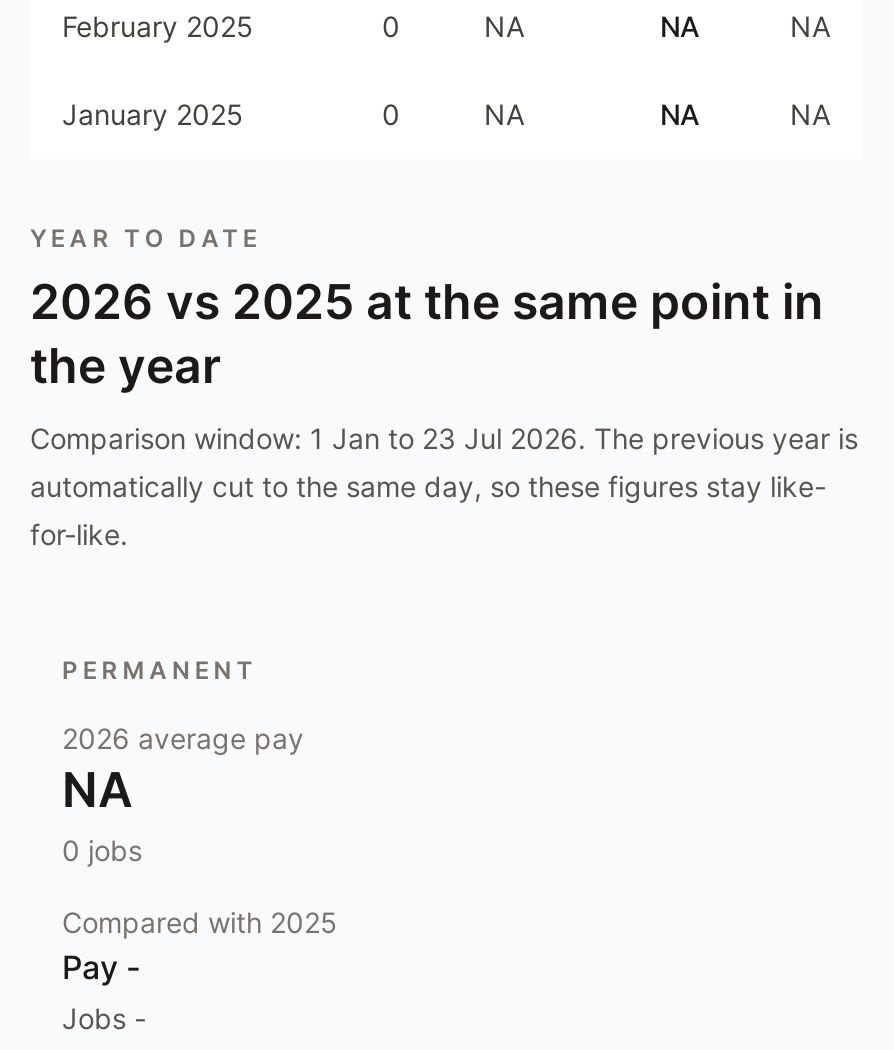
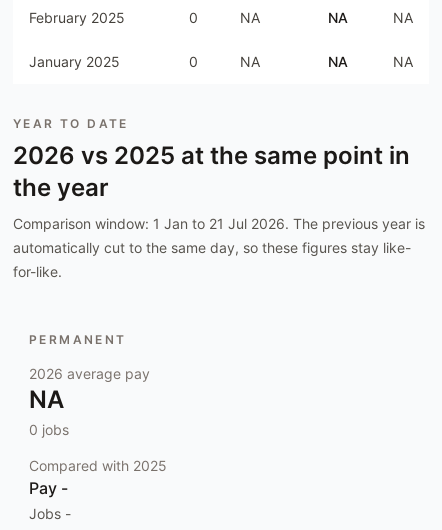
- Comparison window: 1 Jan to 23 Jul 2026. The previous year is
+ Comparison window: 1 Jan to 21 Jul 2026. The previous year is
